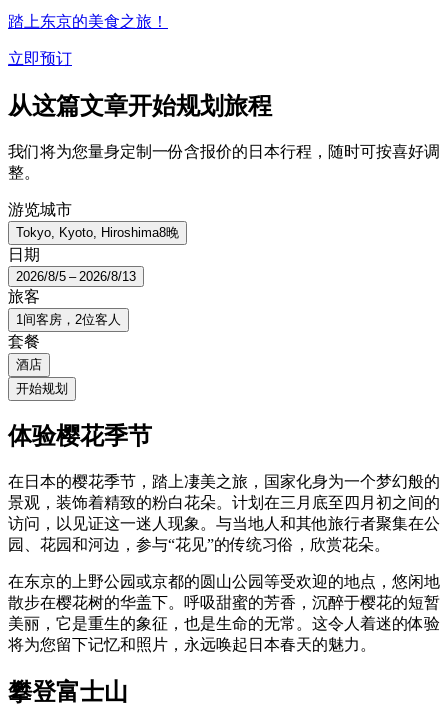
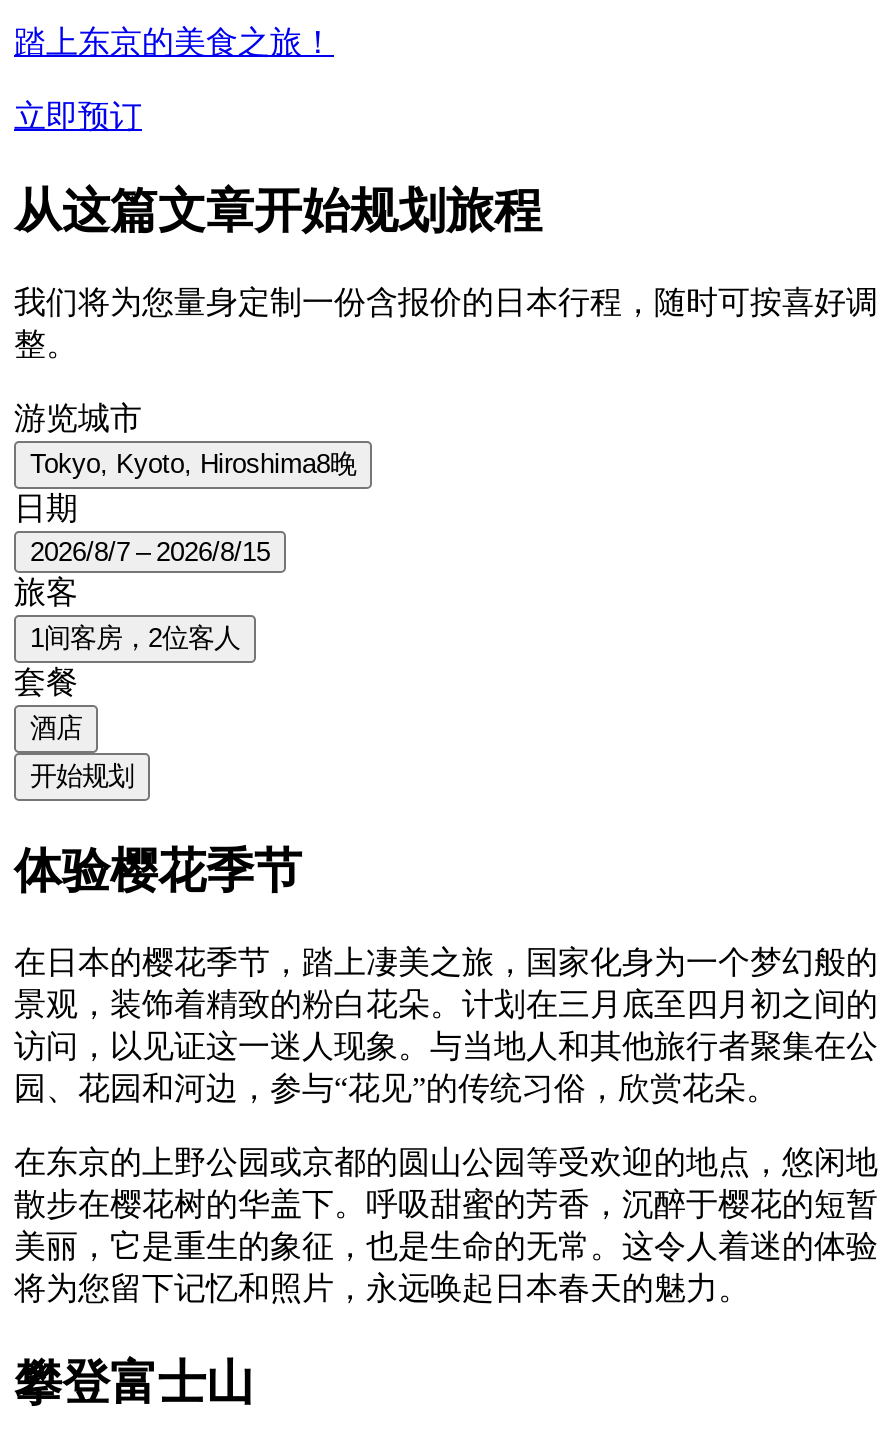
- 2026/8/5 – 2026/8/13
+ 2026/8/7 – 2026/8/15
